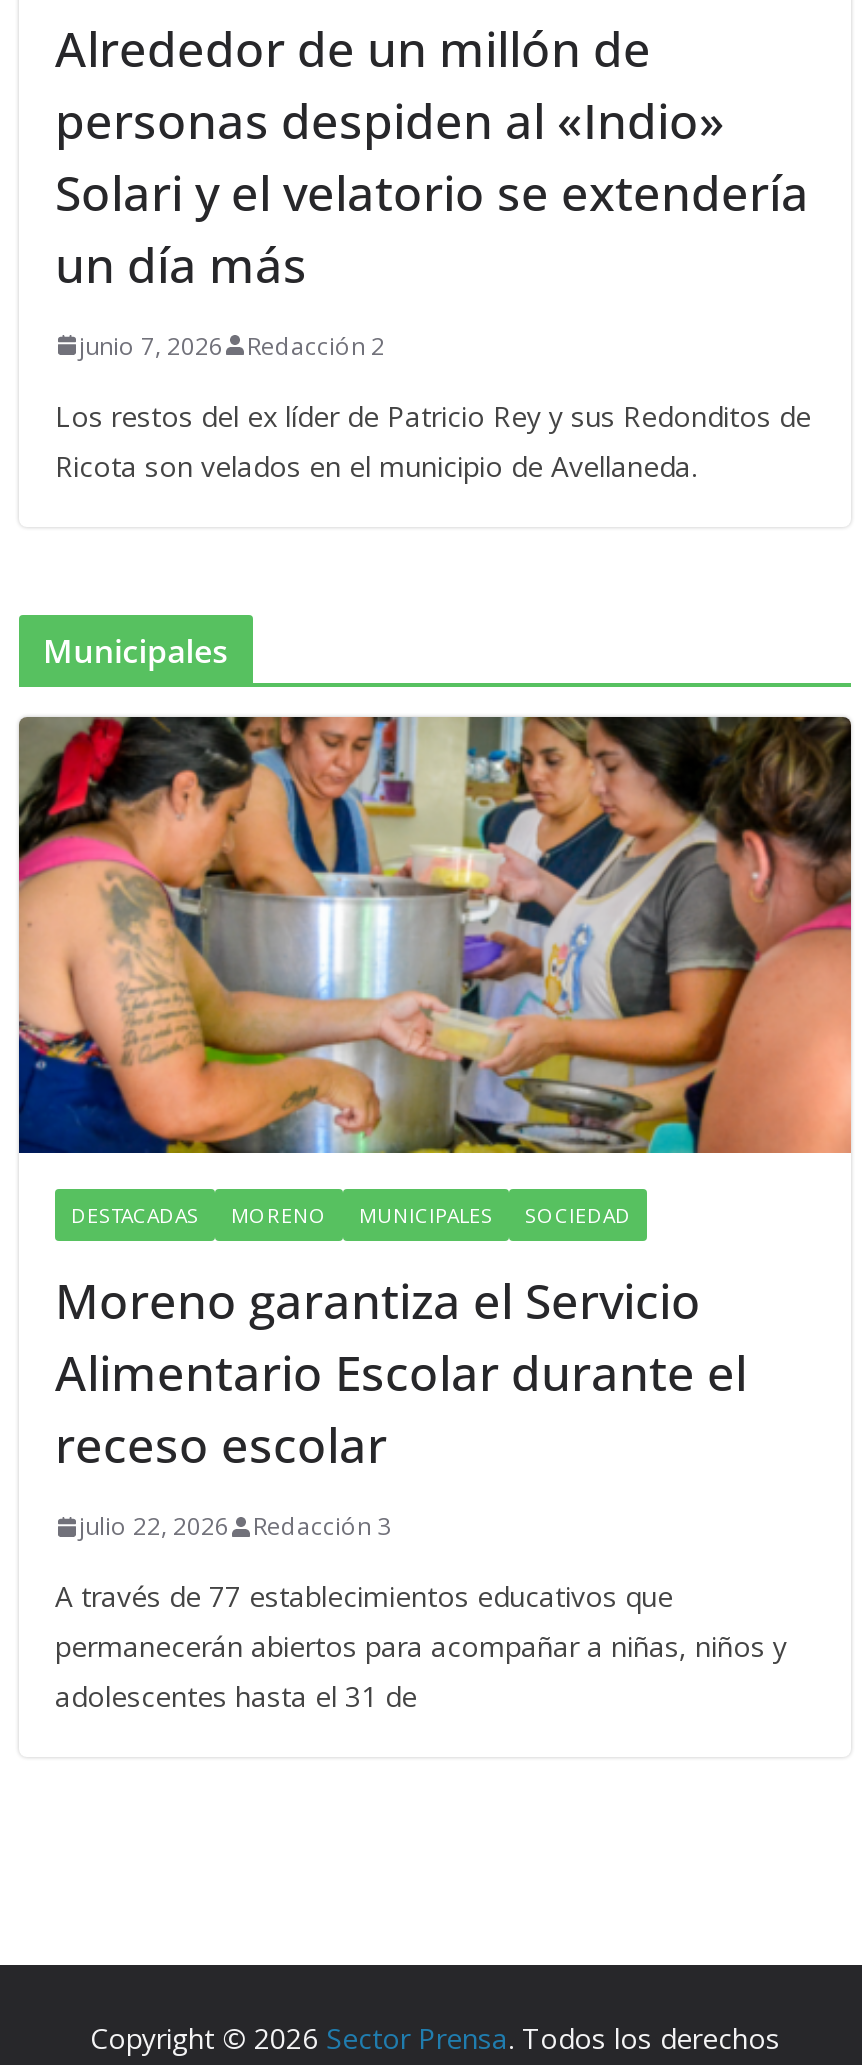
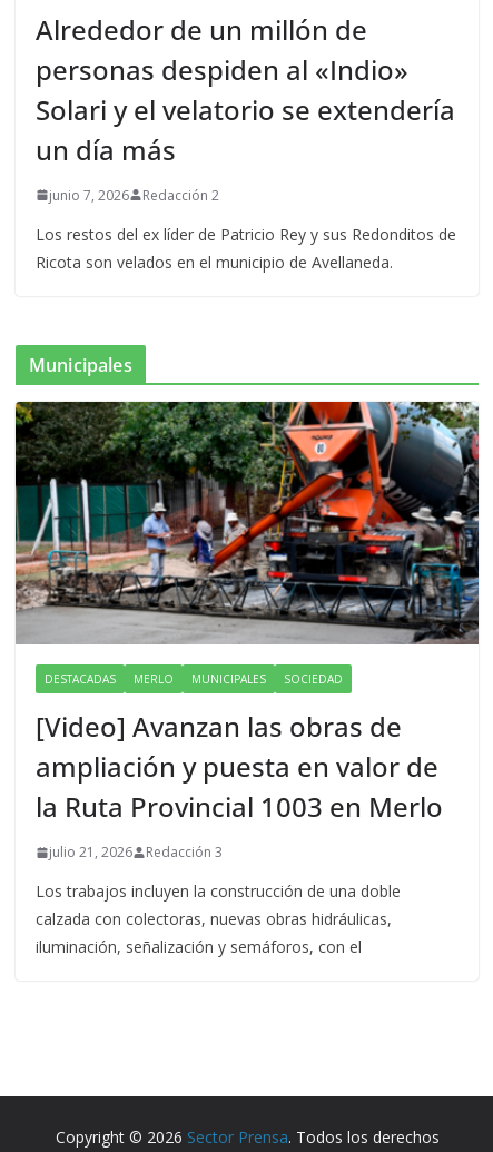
- [image]
- MORENO
+ [image]
+ MERLO

- Moreno garantiza el Servicio
- Alimentario Escolar durante el
- receso escolar
+ [Video] Avanzan las obras de
+ ampliación y puesta en valor de
+ la Ruta Provincial 1003 en Merlo

- julio 22, 2026 Redacción 3
+ julio 21, 2026 Redacción 3

- A través de 77 establecimientos educativos que
- permanecerán abiertos para acompañar a niñas, niños y
- adolescentes hasta el 31 de
+ Los trabajos incluyen la construcción de una doble
+ calzada con colectoras, nuevas obras hidráulicas,
+ iluminación, señalización y semáforos, con el
